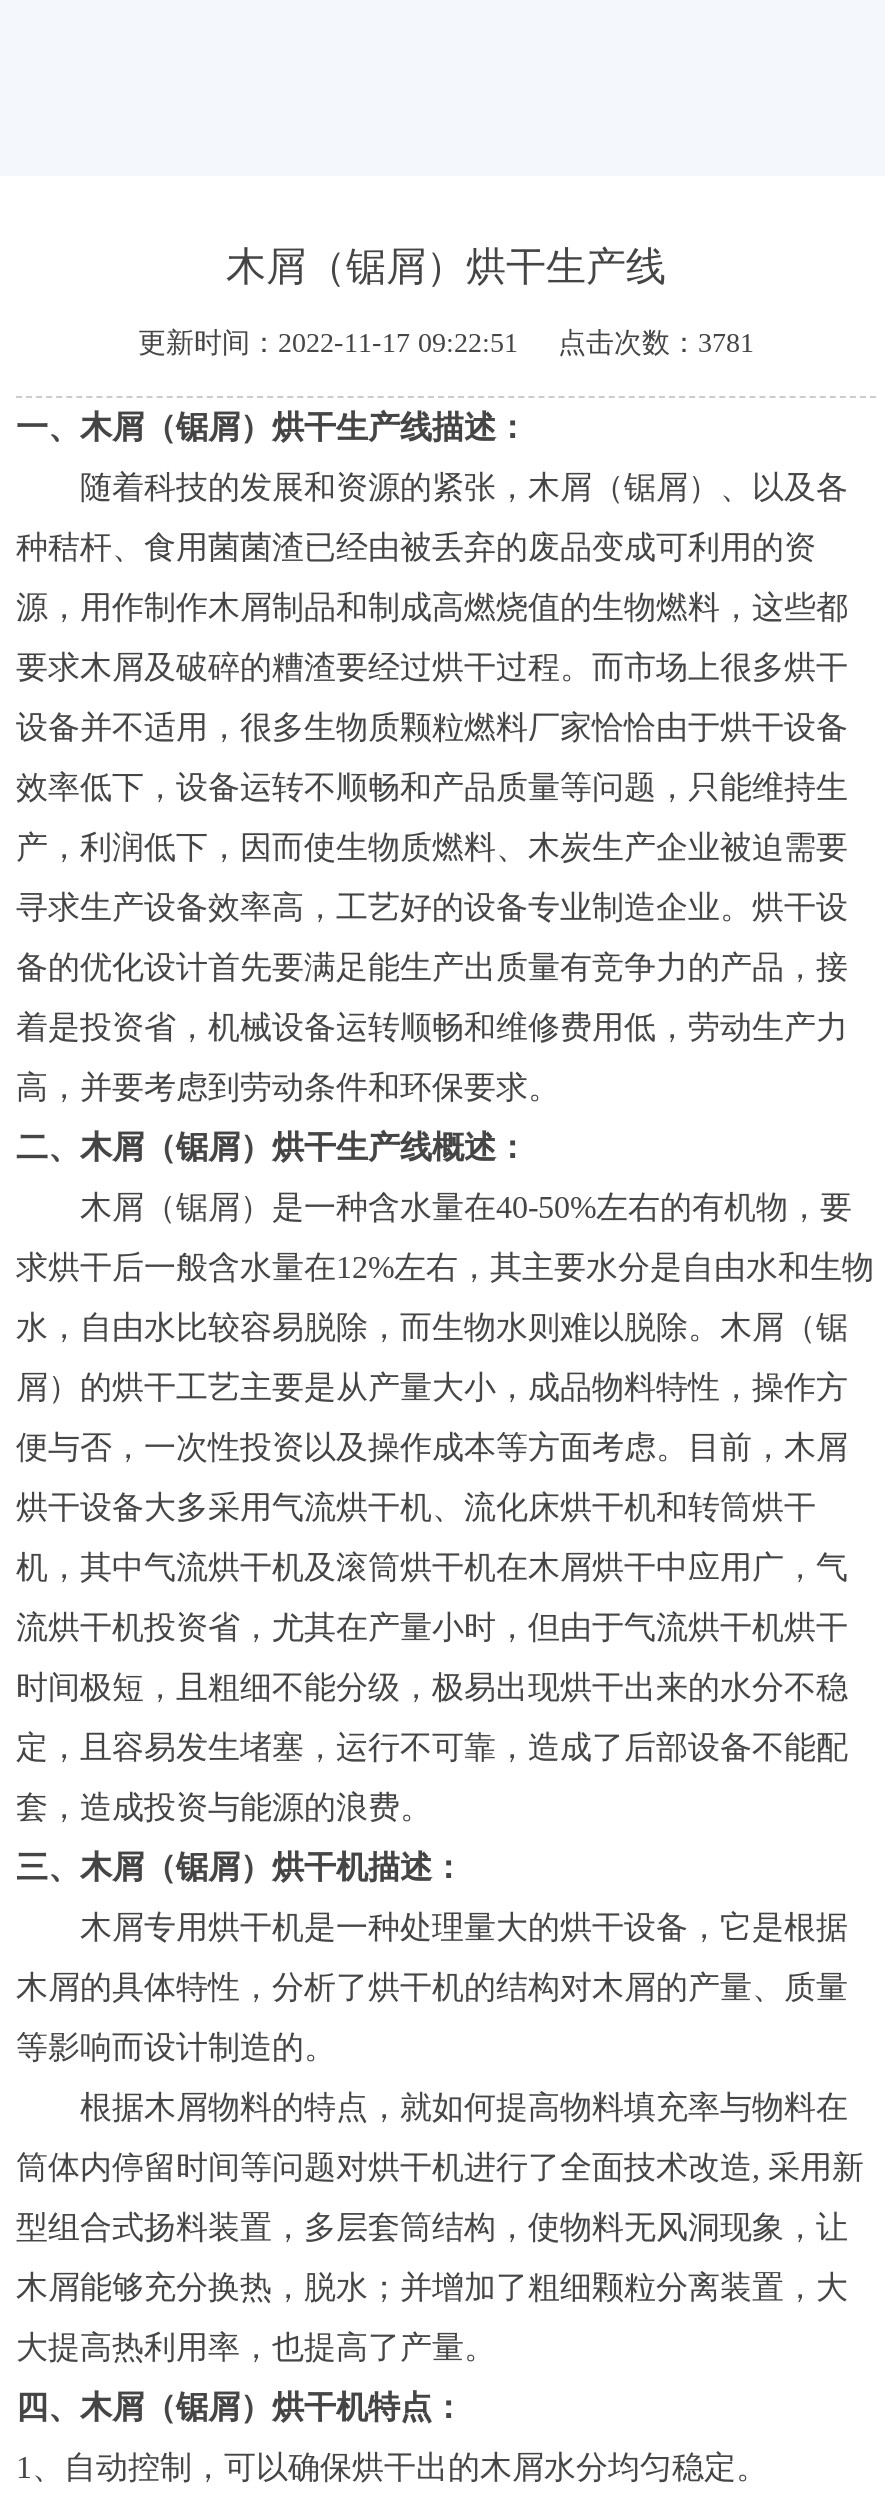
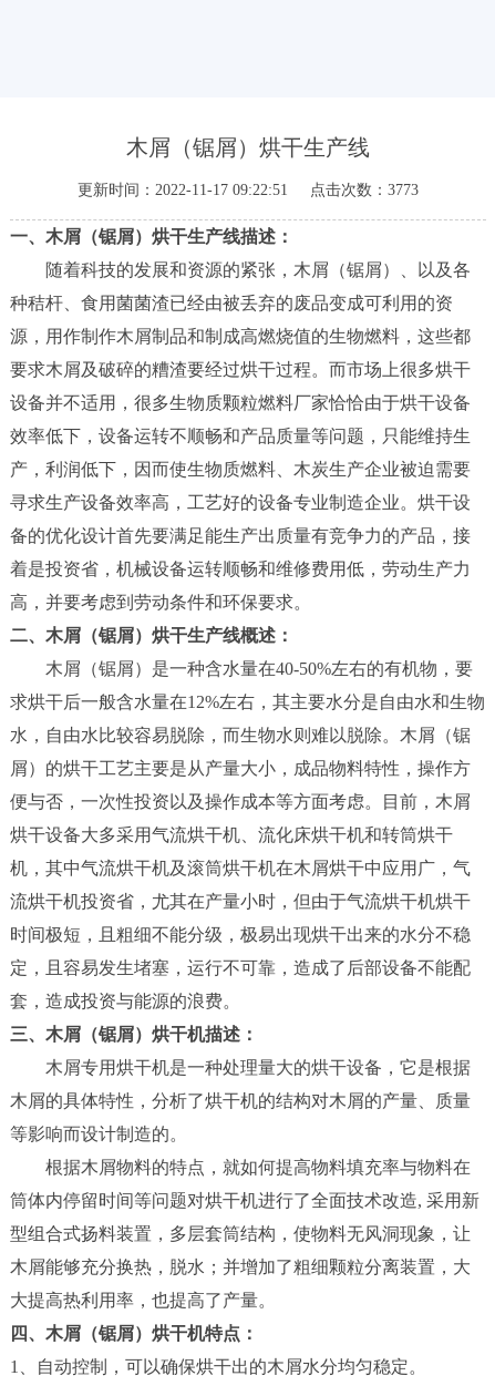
- 更新时间：2022-11-17 09:22:51 点击次数：3781
+ 更新时间：2022-11-17 09:22:51 点击次数：3773
